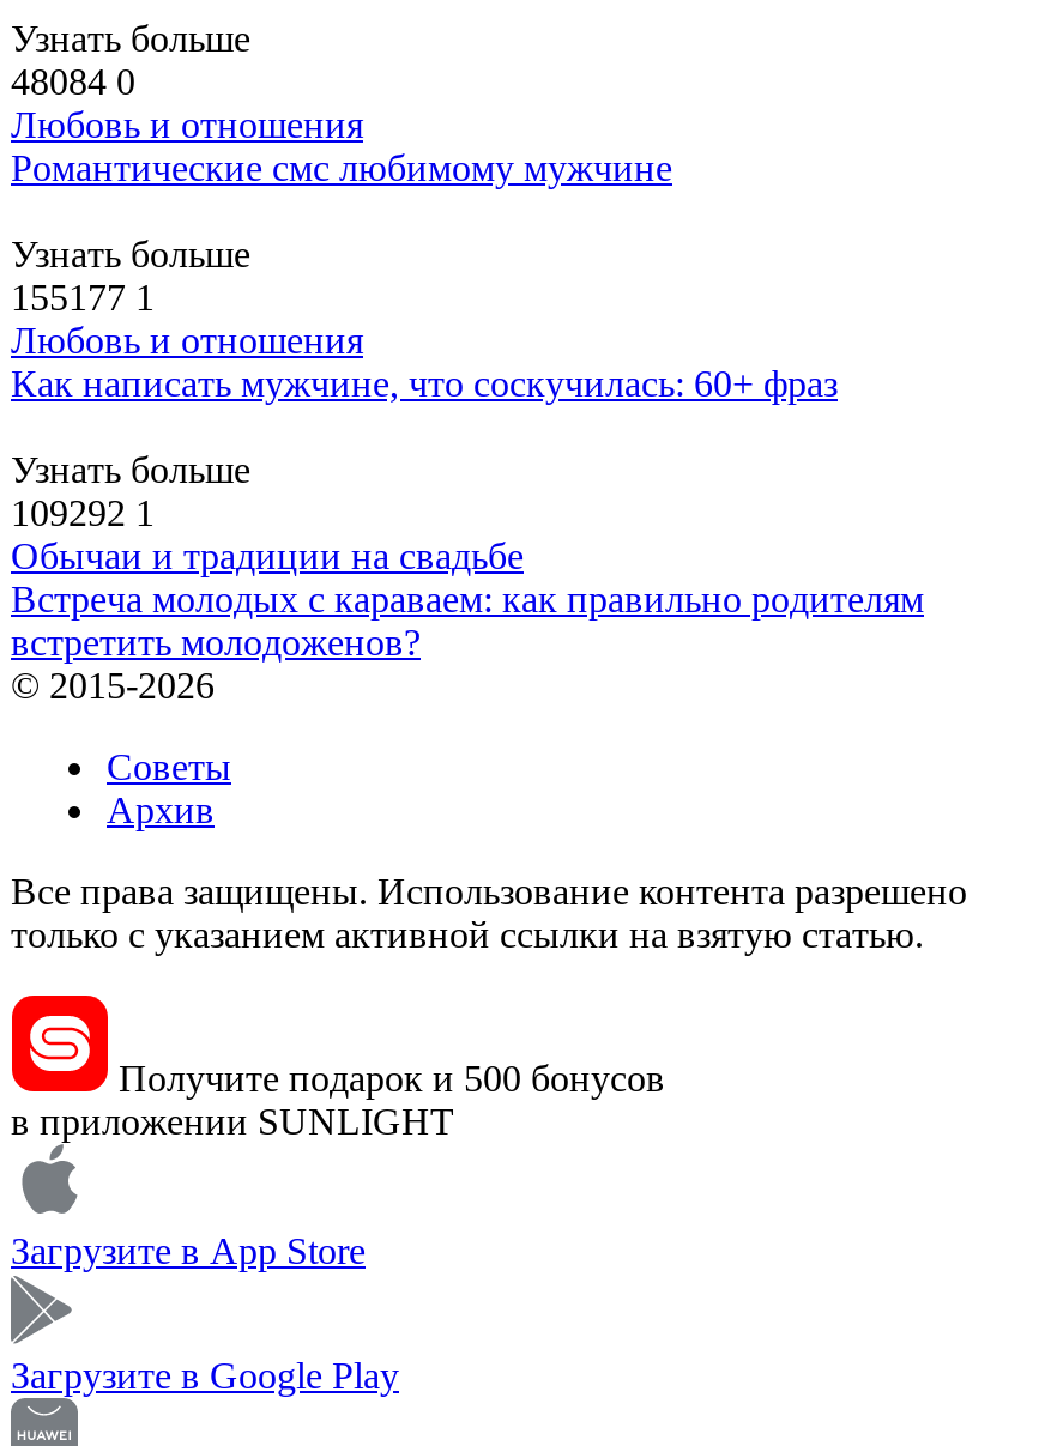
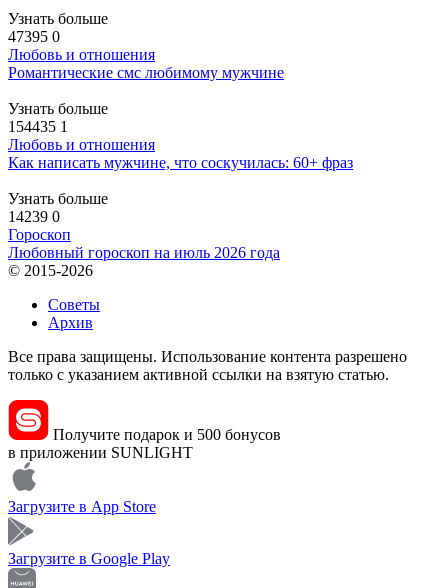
- 48084 0
+ 47395 0

- 155177 1
+ 154435 1

- 109292 1
- Обычаи и традиции на свадьбе
- Встреча молодых с караваем: как правильно родителям
- встретить молодоженов?
+ 14239 0
+ Гороскоп
+ Любовный гороскоп на июль 2026 года
